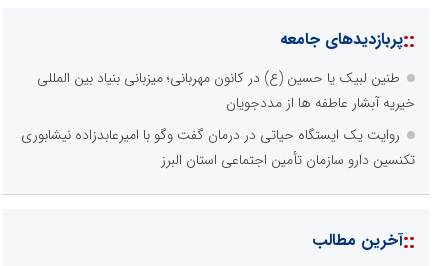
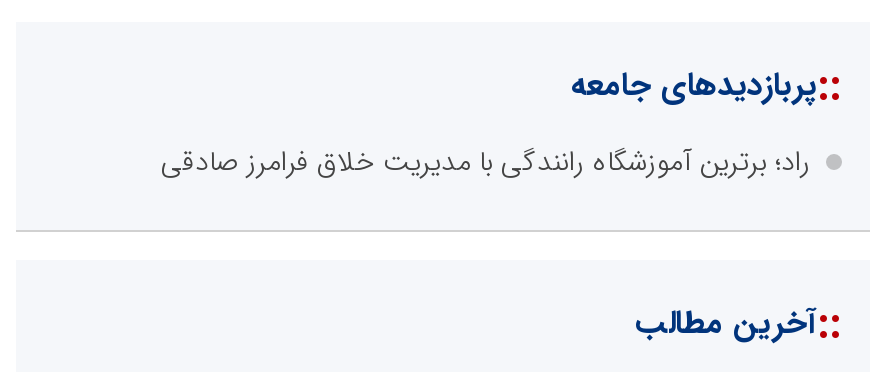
- طنین لبیک یا حسین (ع) در کانون مهربانی؛ میزبانی بنیاد بین المللی
- خیریه آبشار عاطفه ها از مددجویان
- روایت یک ایستگاه حیاتی در درمان گفت ‌وگو با امیرعابدزاده نیشابوری
- تکنسین دارو سازمان تأمین اجتماعی استان البرز
+ راد؛ برترین آموزشگاه رانندگی با مدیریت خلاق فرامرز صادقی
